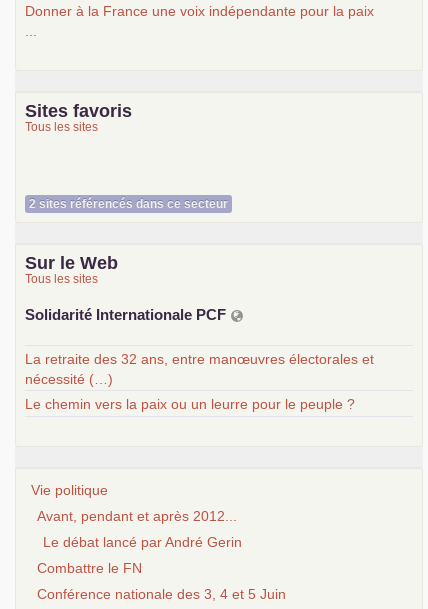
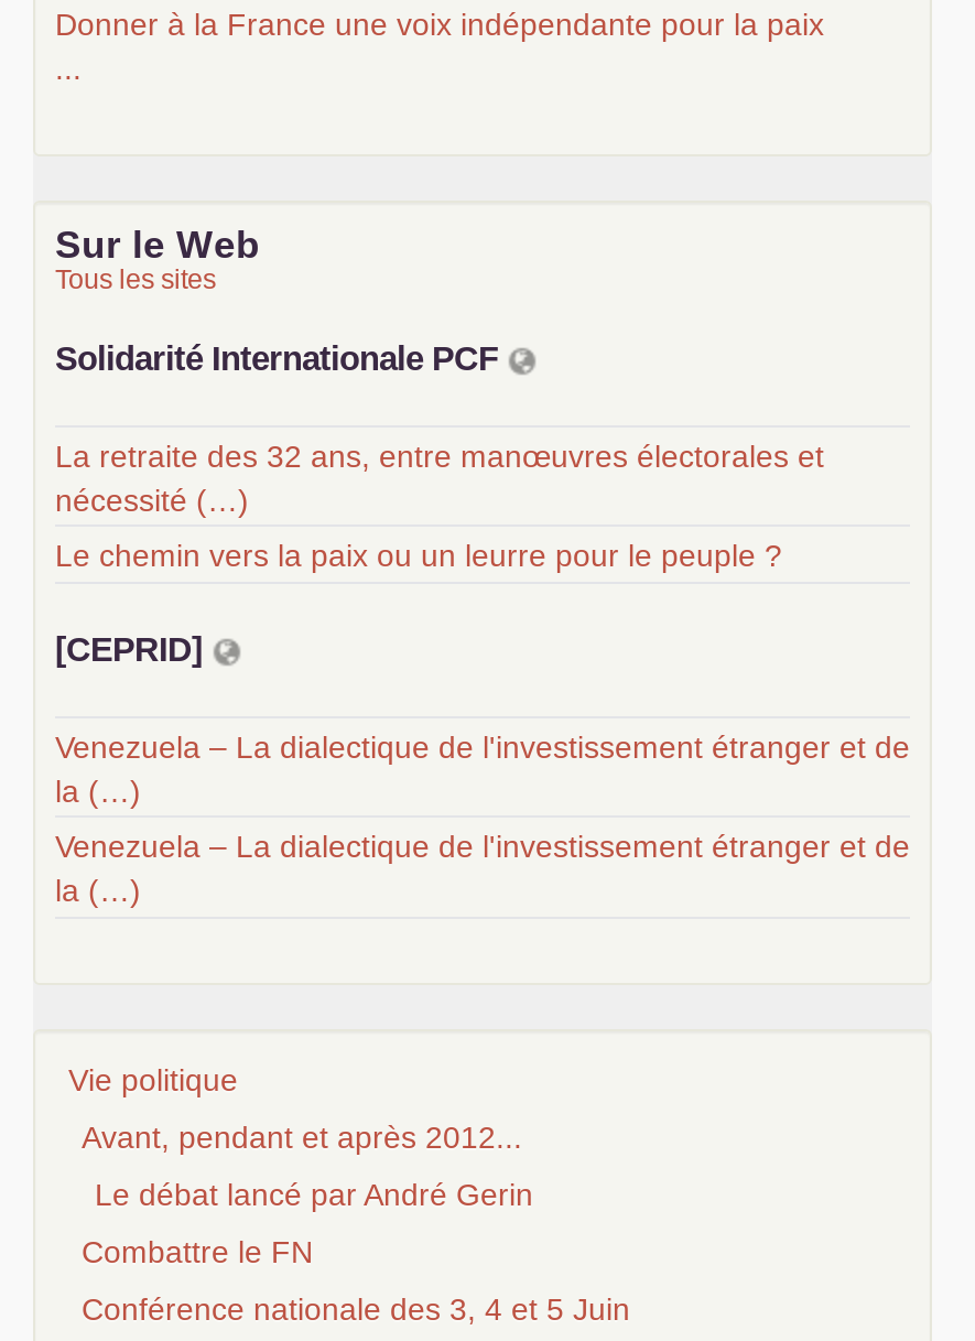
- Sites favoris
- Tous les sites

- 2 sites référencés dans ce secteur

moved up: Sur le Web | Tous les sites | Solidarité Internationale PCF | La retraite des 32 ans, entre manœuvres électorales et | nécessité (…) | Le chemin vers la paix ou un leurre pour le peuple ?

+ [CEPRID]
+ Venezuela – La dialectique de l'investissement étranger et de
+ la (…)
+ Venezuela – La dialectique de l'investissement étranger et de
+ la (…)
